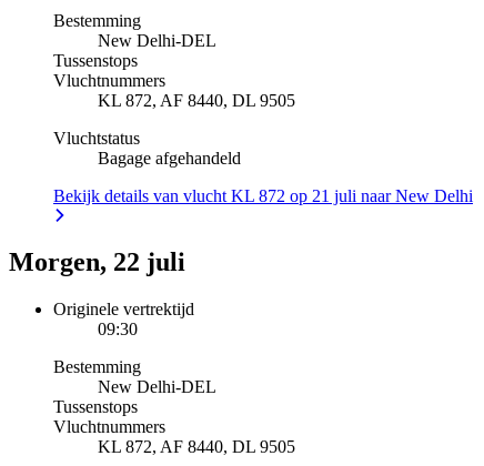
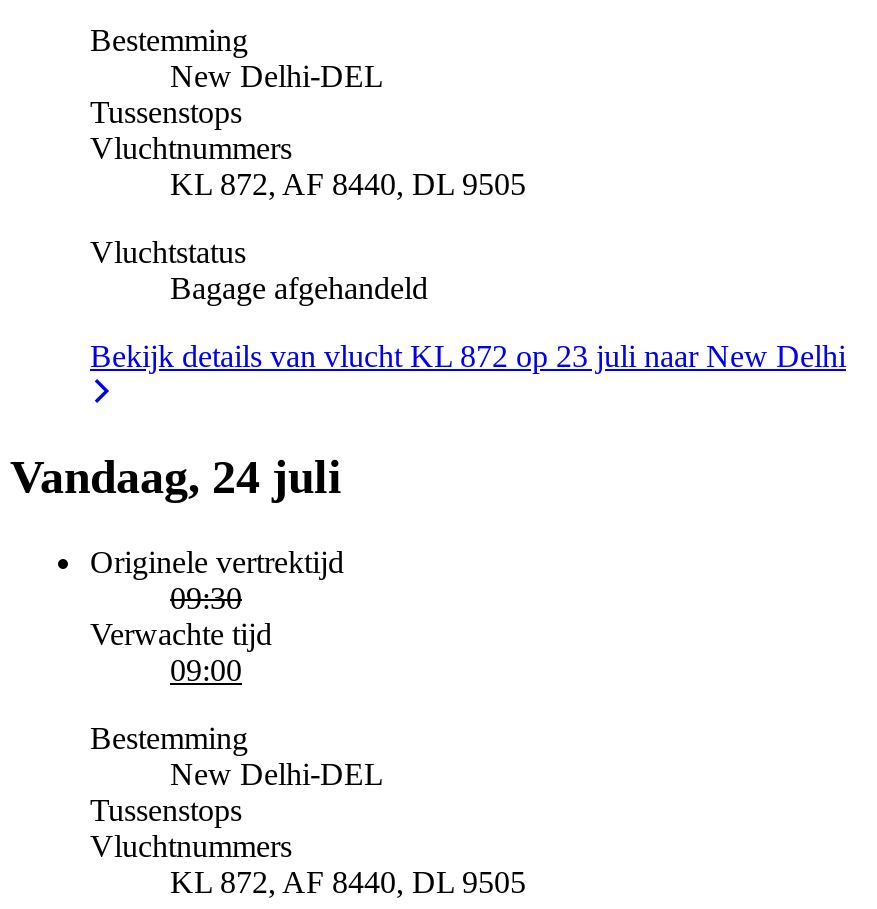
- Bekijk details van vlucht KL 872 op 21 juli naar New Delhi
+ Bekijk details van vlucht KL 872 op 23 juli naar New Delhi

- Morgen, 22 juli
+ Vandaag, 24 juli

+ Verwachte tijd
+ 09:00
